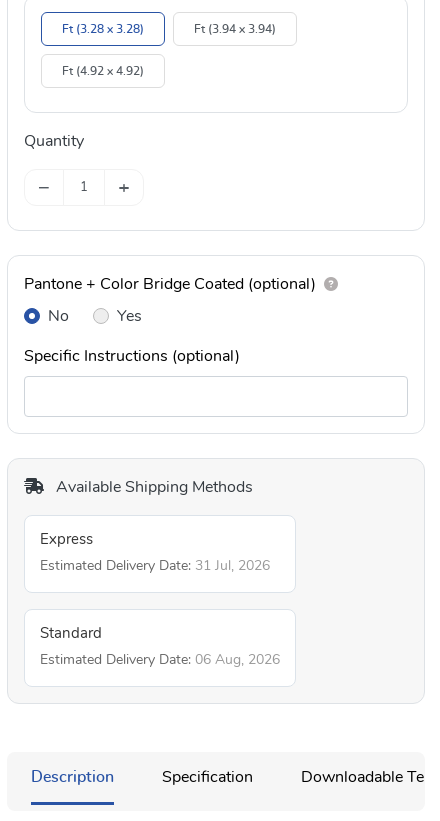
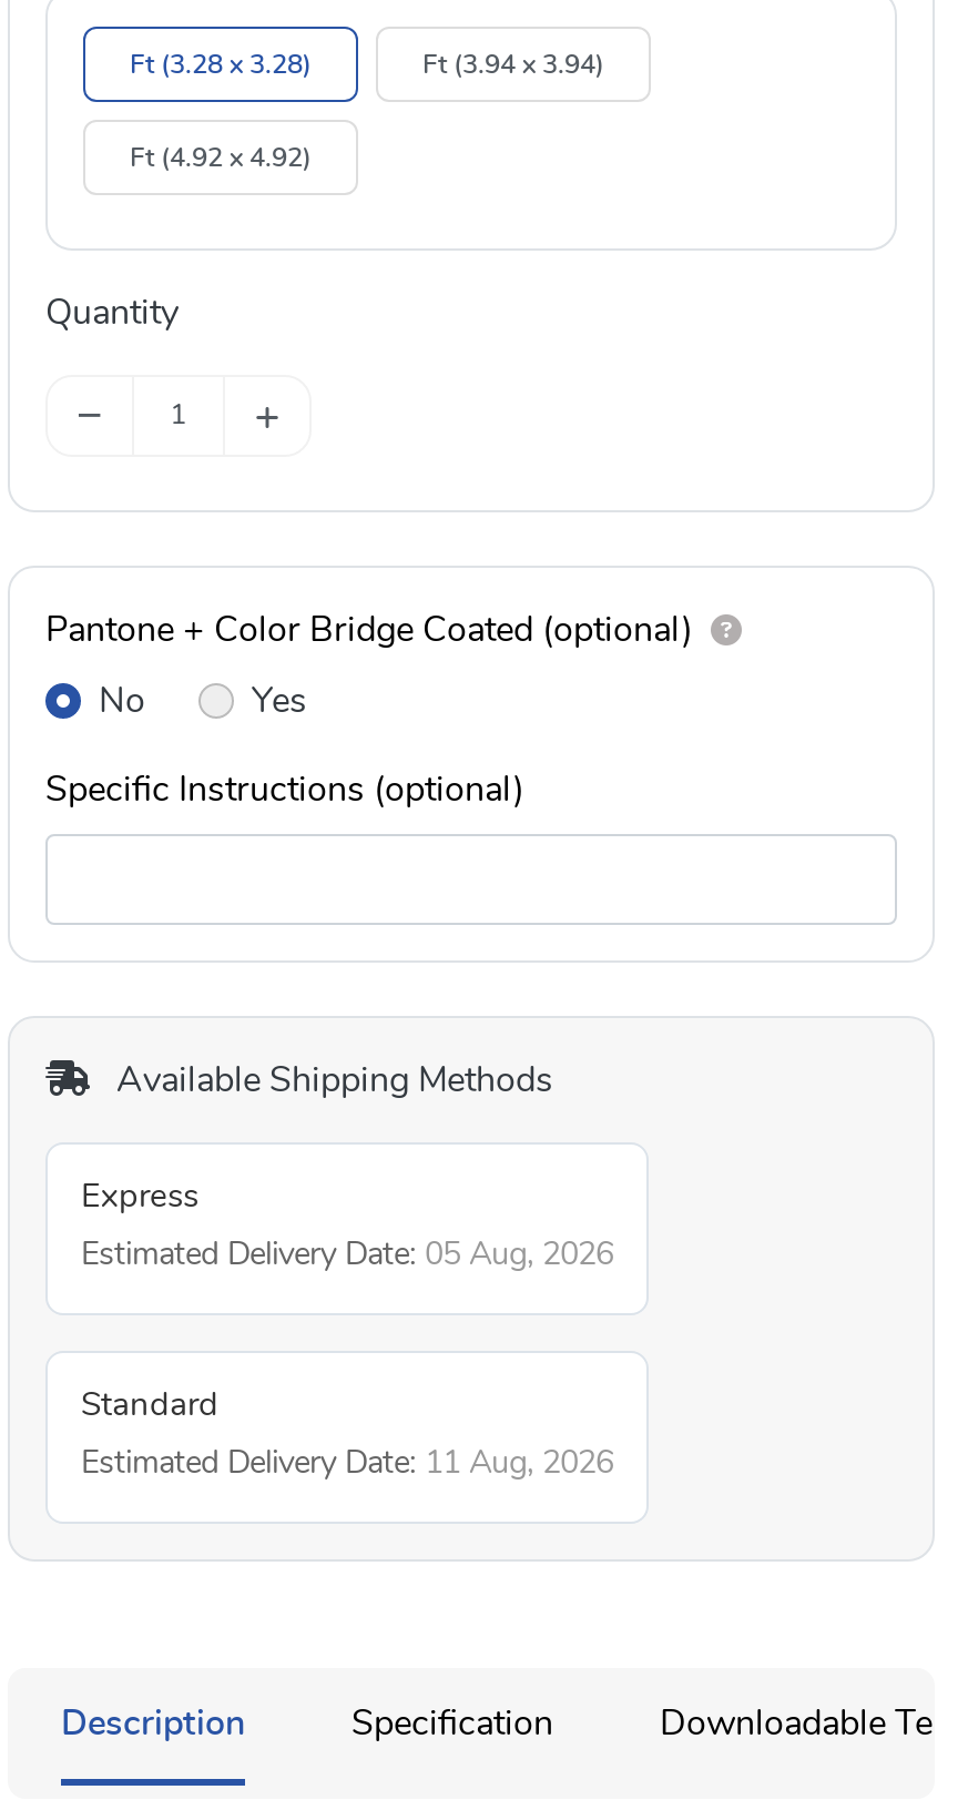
- Estimated Delivery Date: 31 Jul, 2026
+ Estimated Delivery Date: 05 Aug, 2026

- Estimated Delivery Date: 06 Aug, 2026
+ Estimated Delivery Date: 11 Aug, 2026
